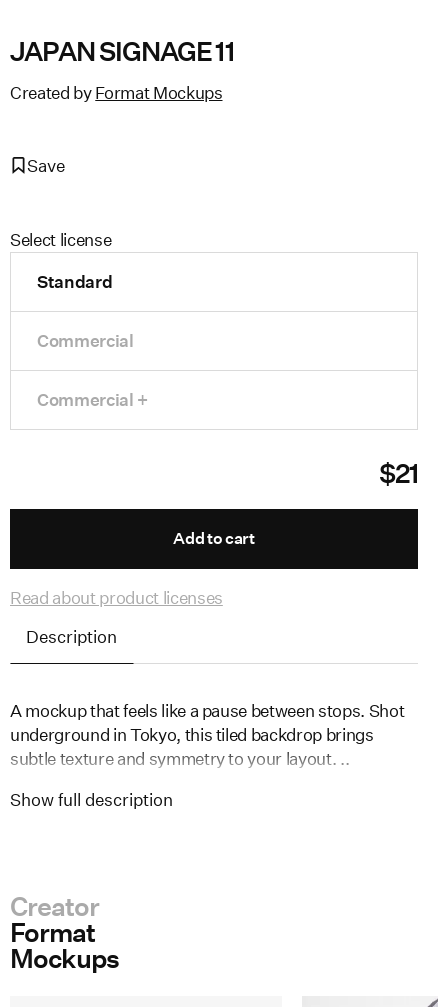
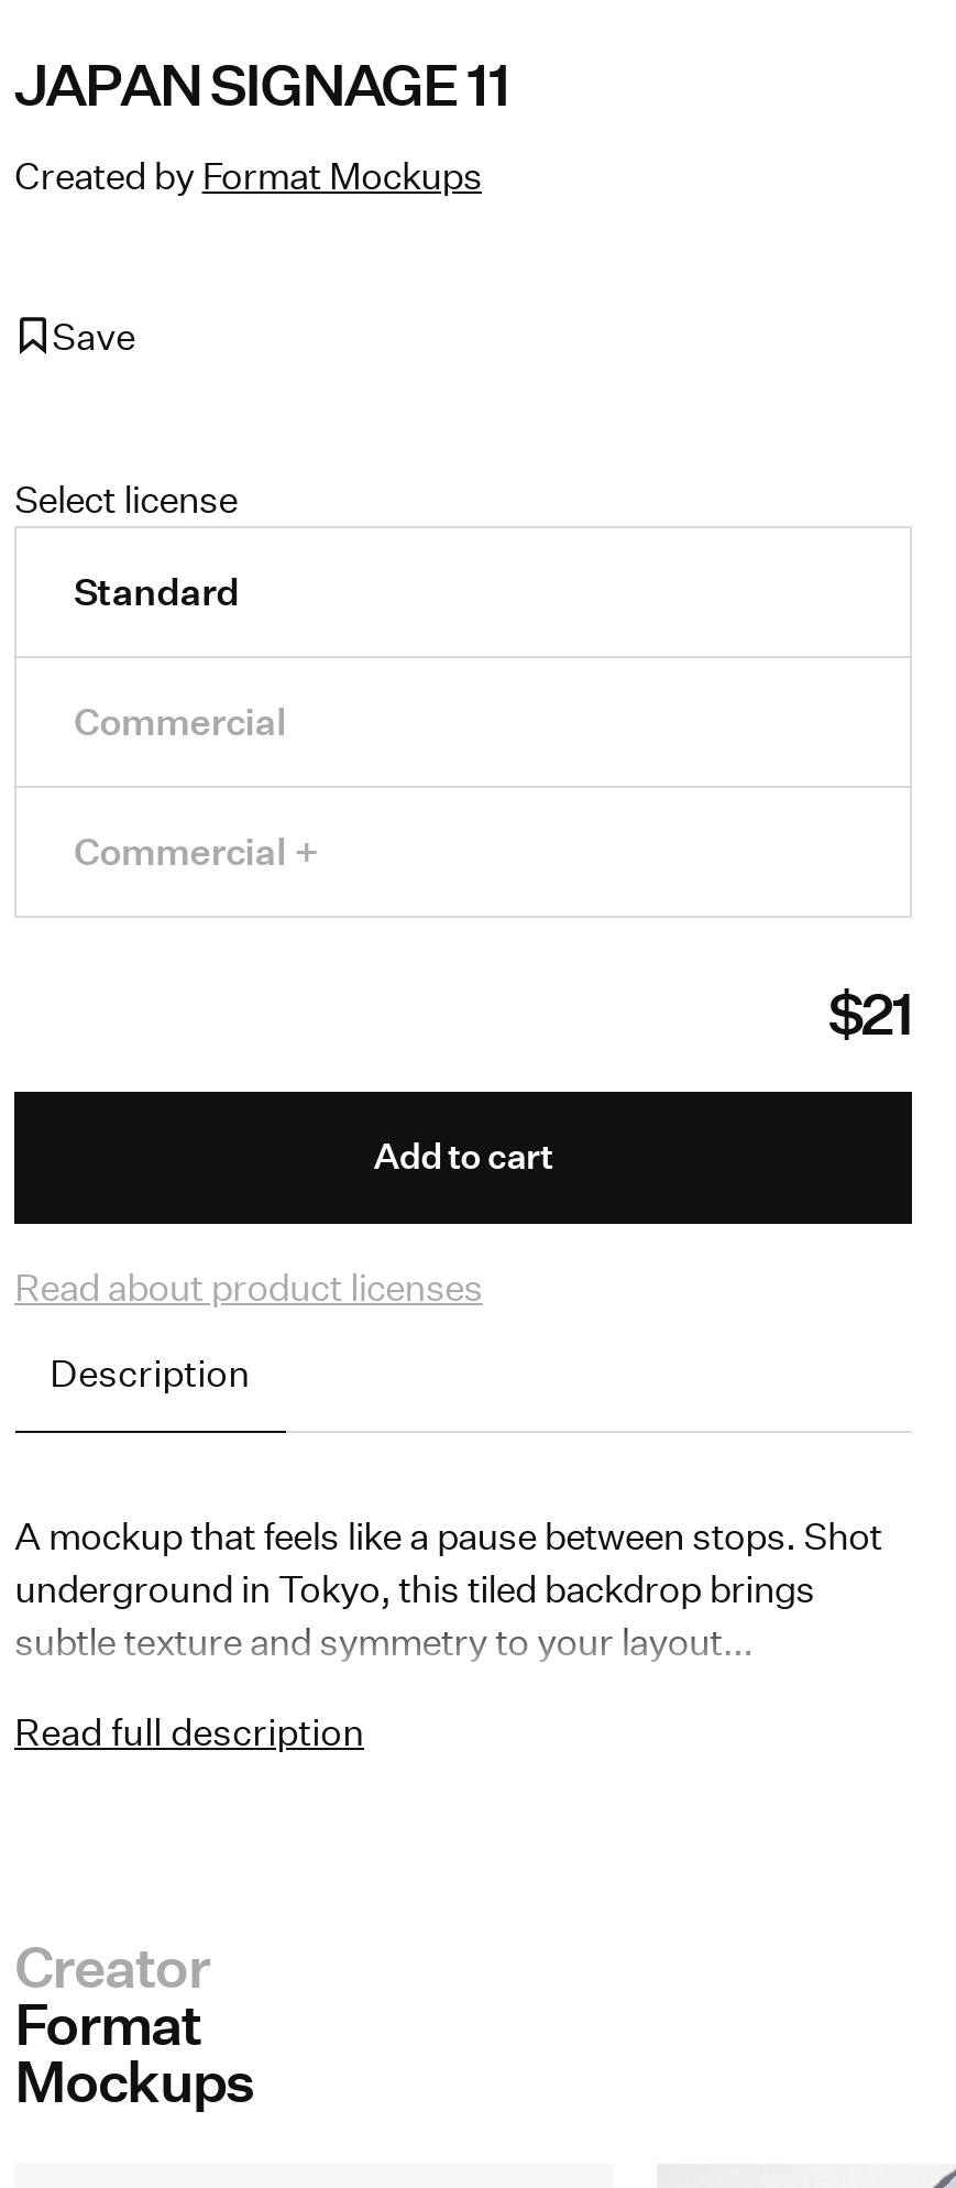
- Show full description
+ Read full description
